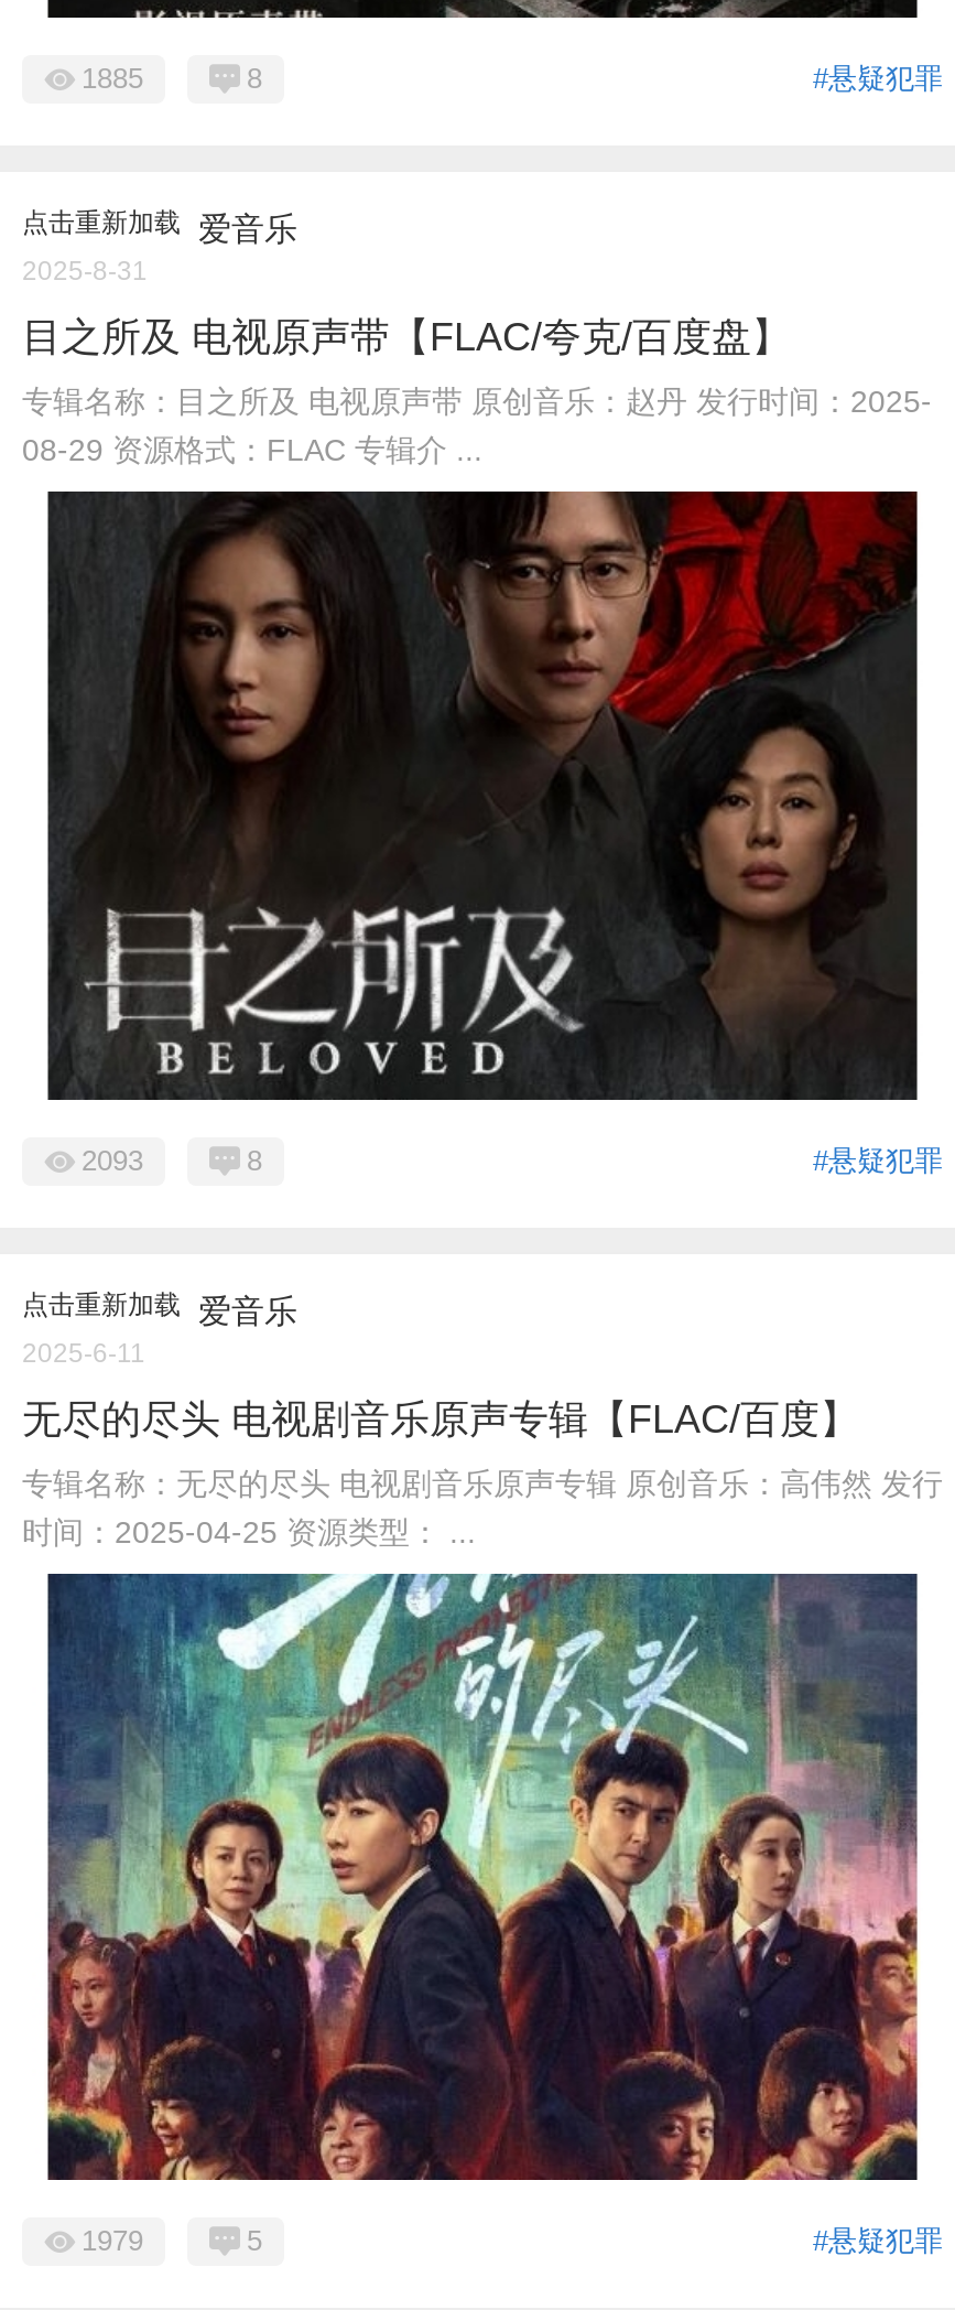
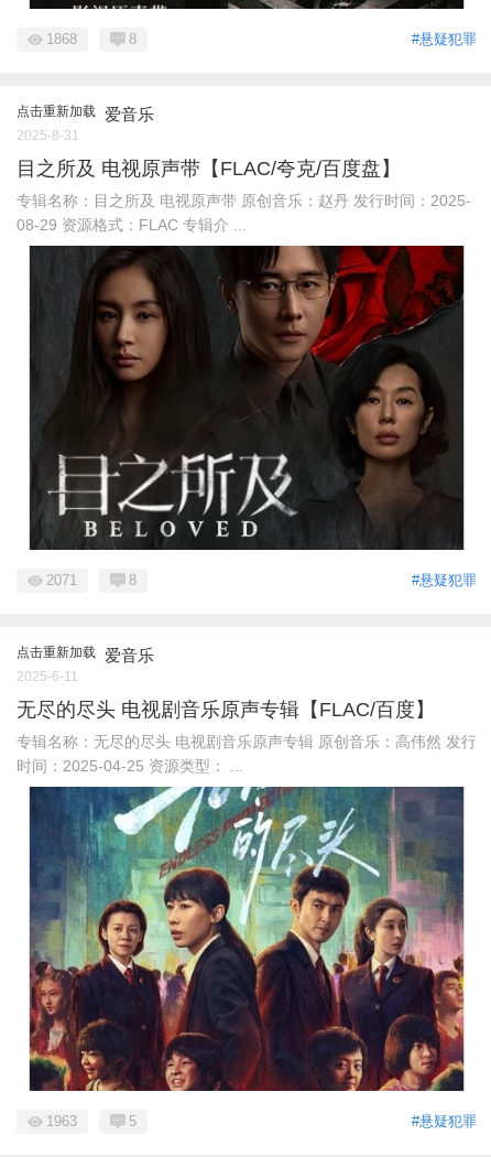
- 1885
+ 1868

- 2093
+ 2071

- 1979
+ 1963
